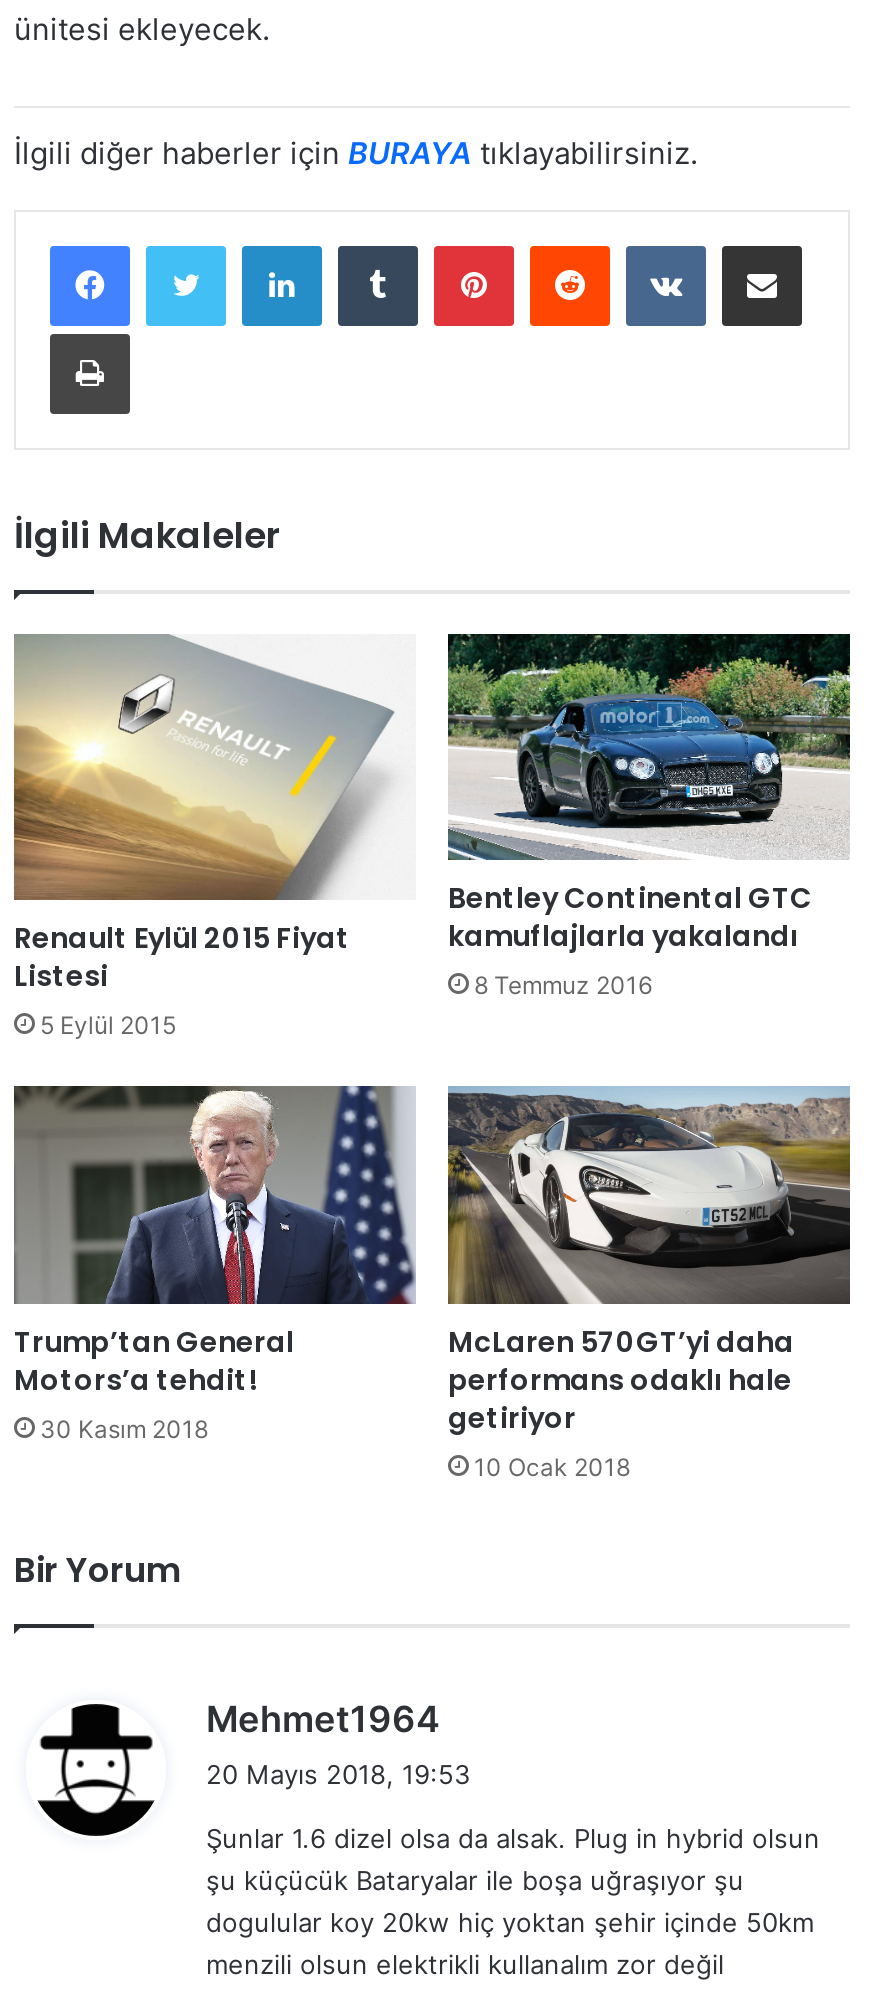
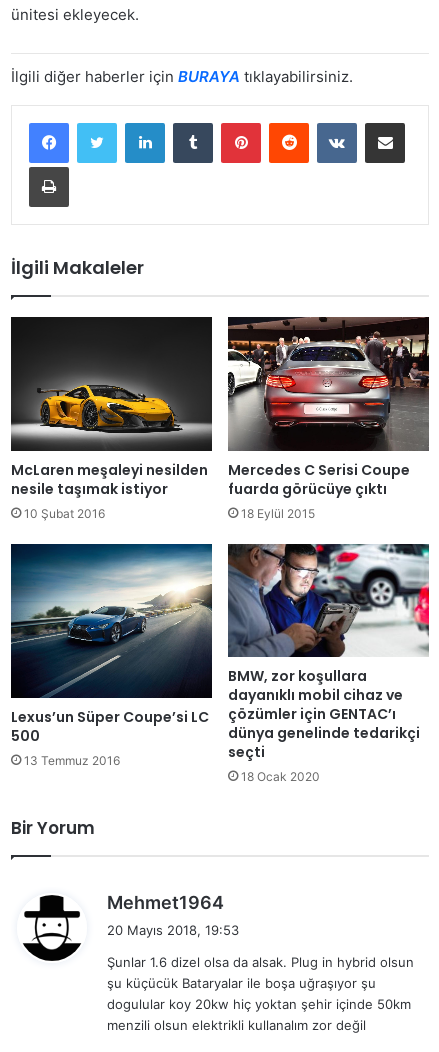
- [image]
+ [image]

- [image]
- Bentley Continental GTC
- kamuflajlarla yakalandı
- 8 Temmuz 2016
+ [image]
+ Mercedes C Serisi Coupe
+ fuarda görücüye çıktı
+ 18 Eylül 2015

- Renault Eylül 2015 Fiyat
- Listesi
- 5 Eylül 2015
+ McLaren meşaleyi nesilden
+ nesile taşımak istiyor
+ 10 Şubat 2016

- [image]
- Trump’tan General
- Motors’a tehdit!
- 30 Kasım 2018
+ [image]
+ Lexus’un Süper Coupe’si LC
+ 500
+ 13 Temmuz 2016

- [image]
- McLaren 570GT’yi daha
- performans odaklı hale
- getiriyor
- 10 Ocak 2018
+ [image]
+ BMW, zor koşullara
+ dayanıklı mobil cihaz ve
+ çözümler için GENTAC’ı
+ dünya genelinde tedarikçi
+ seçti
+ 18 Ocak 2020
